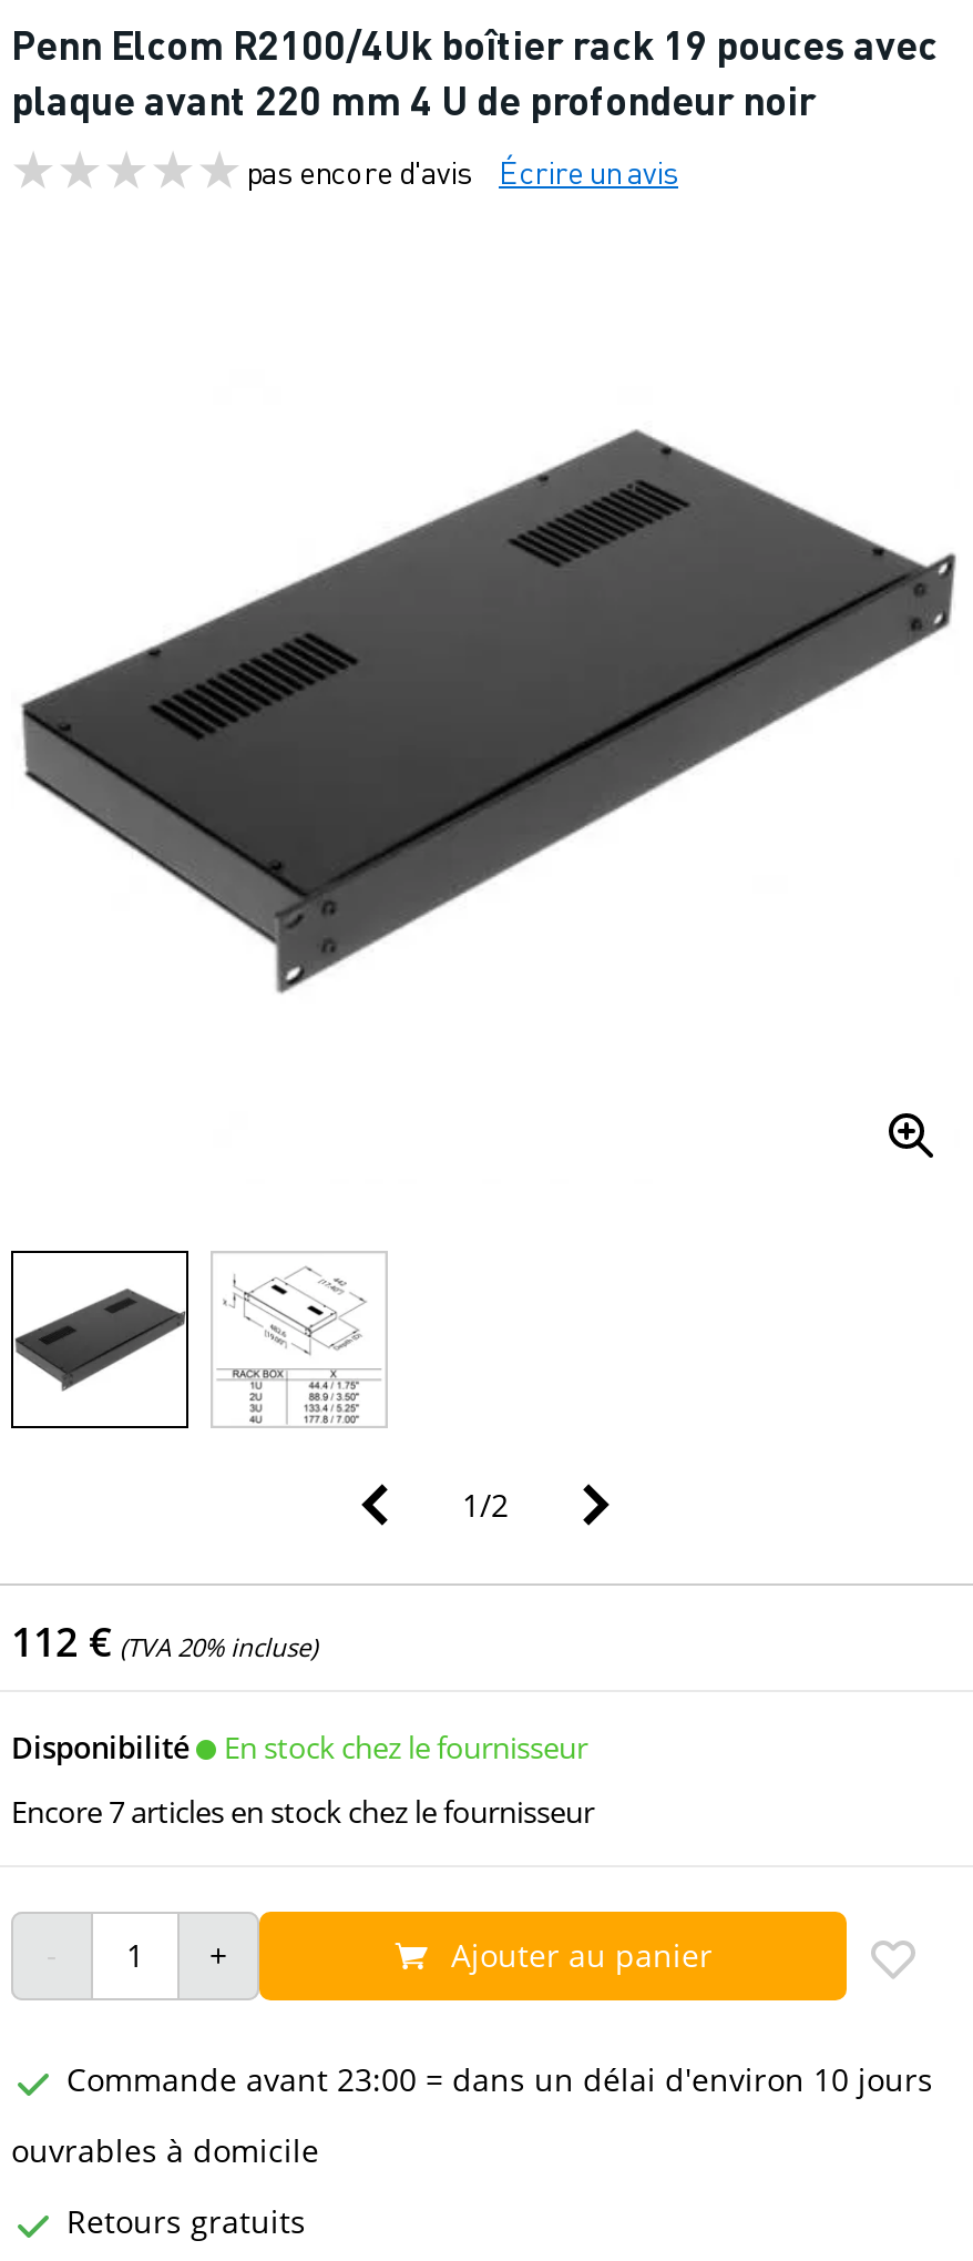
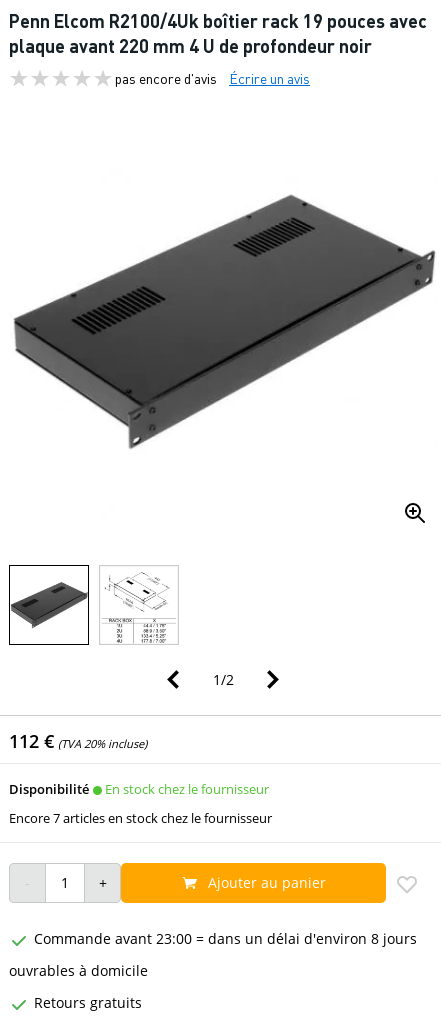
- Commande avant 23:00 = dans un délai d'environ 10 jours
+ Commande avant 23:00 = dans un délai d'environ 8 jours
